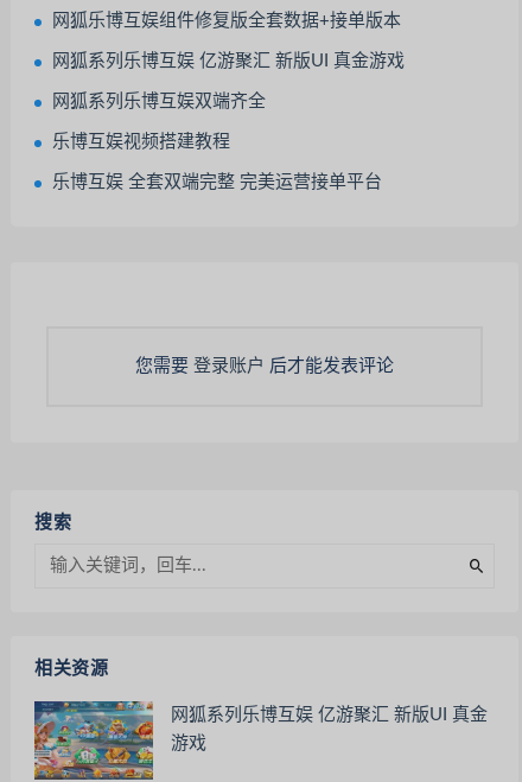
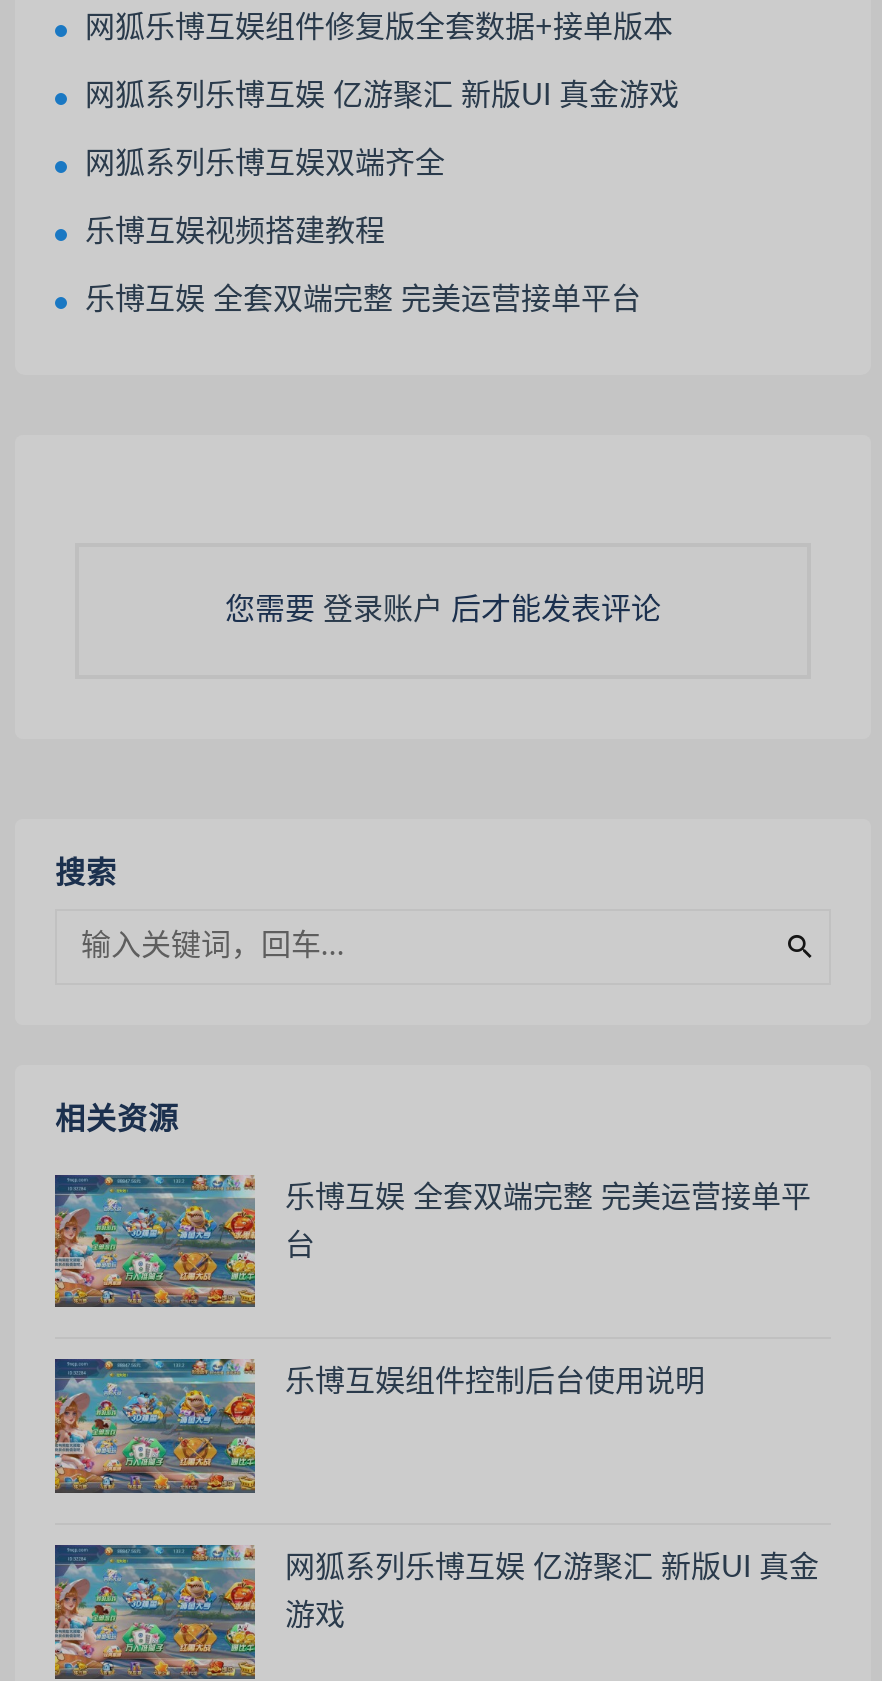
+ [image]
+ 乐博互娱组件控制后台使用说明

+ 乐博互娱 全套双端完整 完美运营接单平
+ 台
